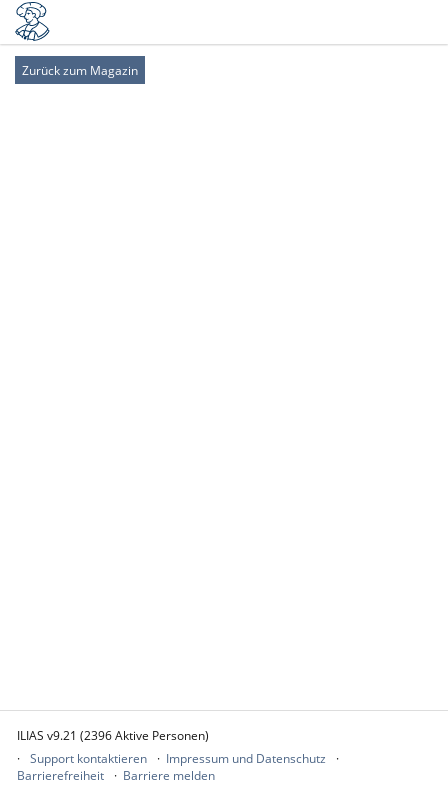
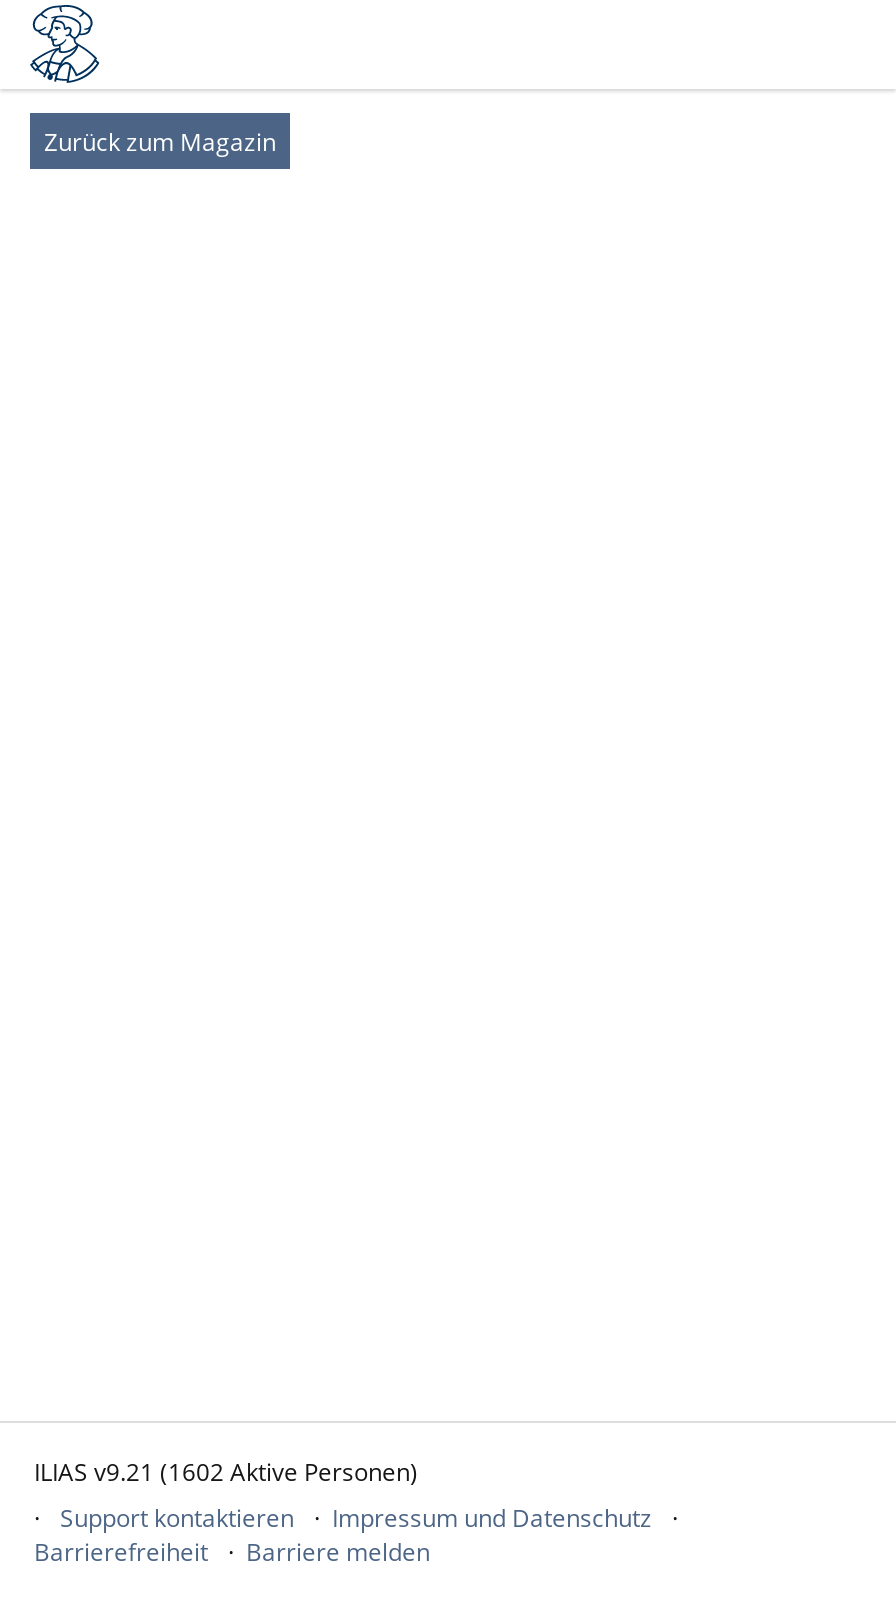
- ILIAS v9.21 (2396 Aktive Personen)
+ ILIAS v9.21 (1602 Aktive Personen)
